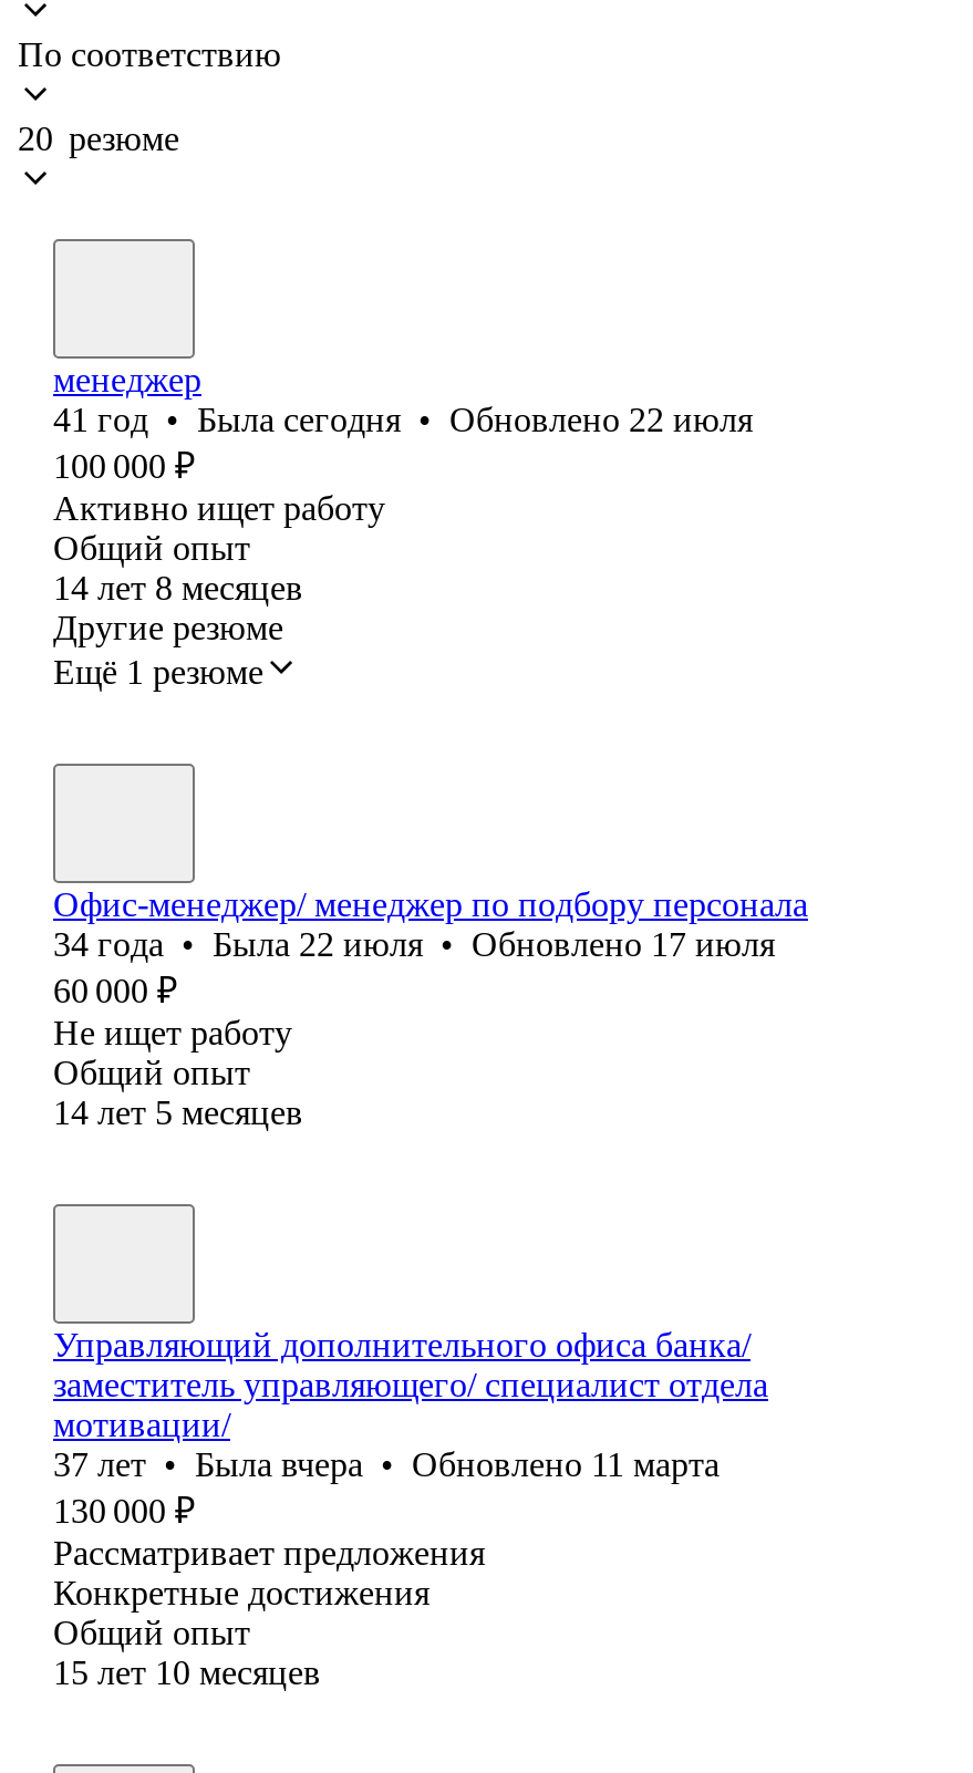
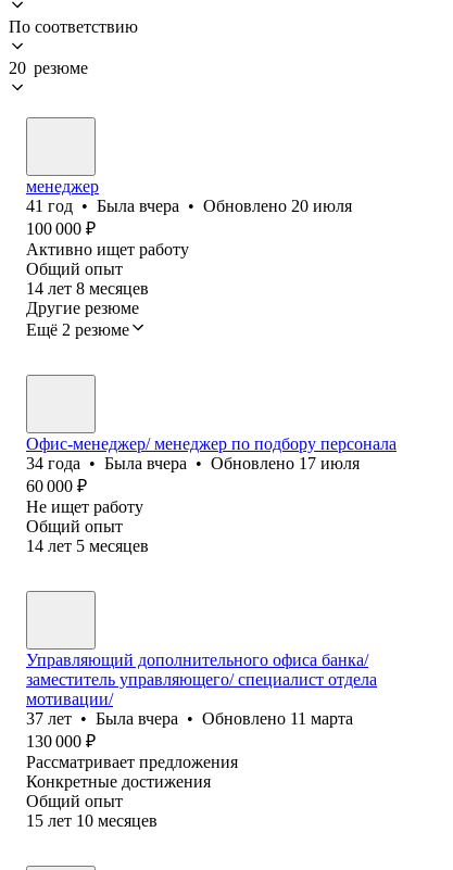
- 41 год • Была сегодня • Обновлено 22 июля
+ 41 год • Была вчера • Обновлено 20 июля

- Ещё 1 резюме
+ Ещё 2 резюме

- 34 года • Была 22 июля • Обновлено 17 июля
+ 34 года • Была вчера • Обновлено 17 июля
